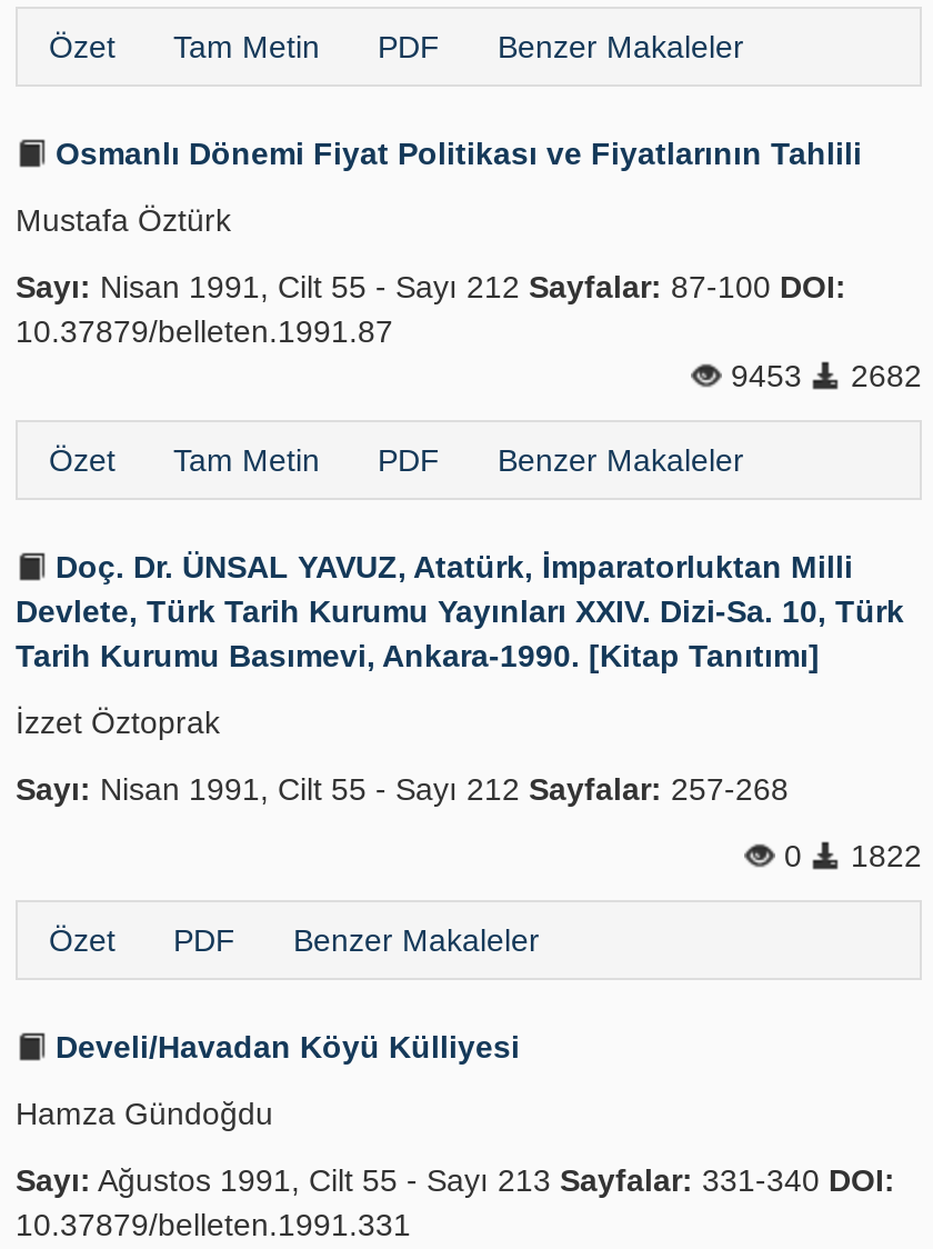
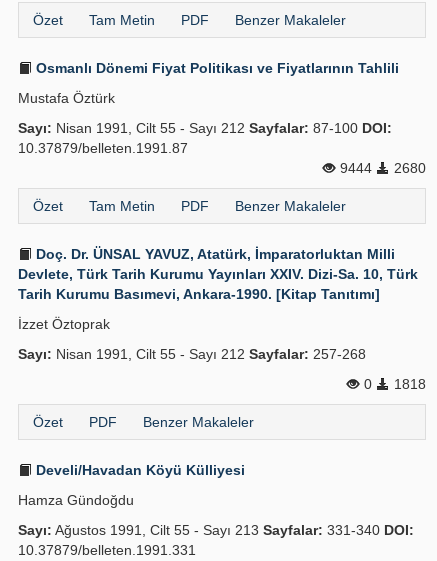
- 9453
+ 9444

- 2682
+ 2680

- 0 1822
+ 0 1818
